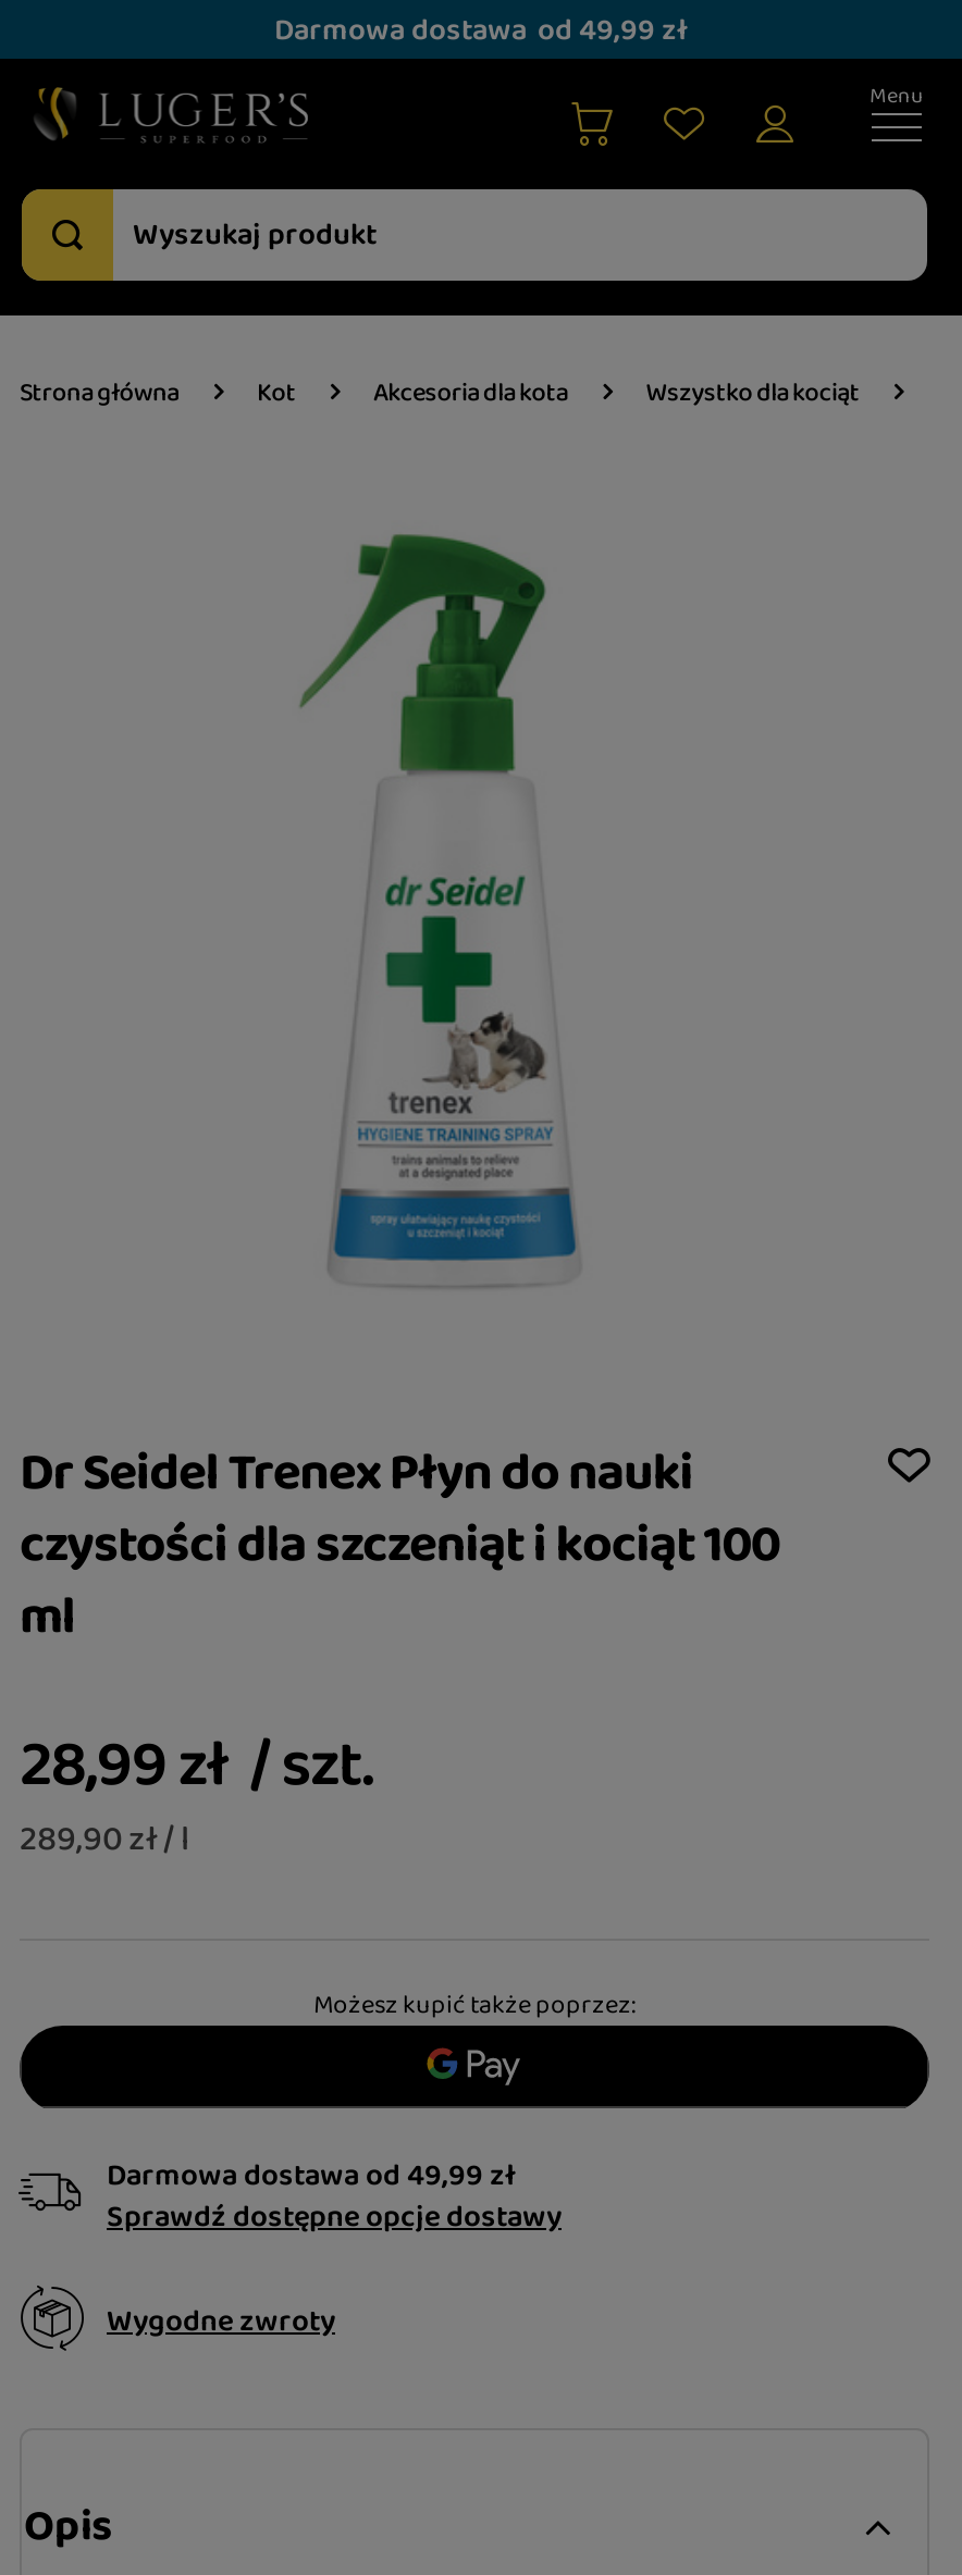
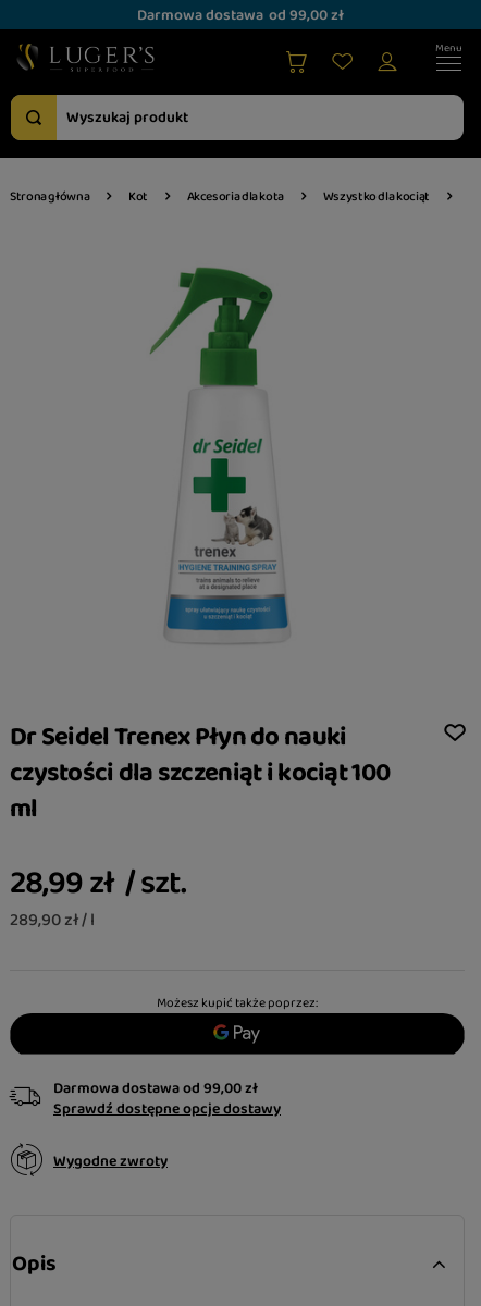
- Darmowa dostawa od 49,99 zł
+ Darmowa dostawa od 99,00 zł

- Darmowa dostawa od 49,99 zł
+ Darmowa dostawa od 99,00 zł
